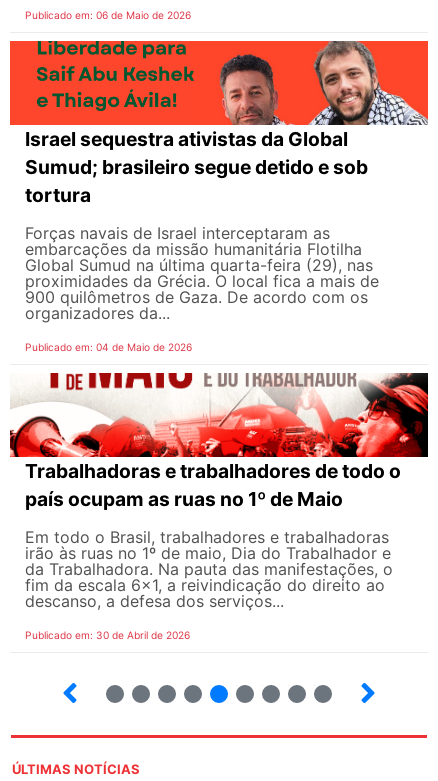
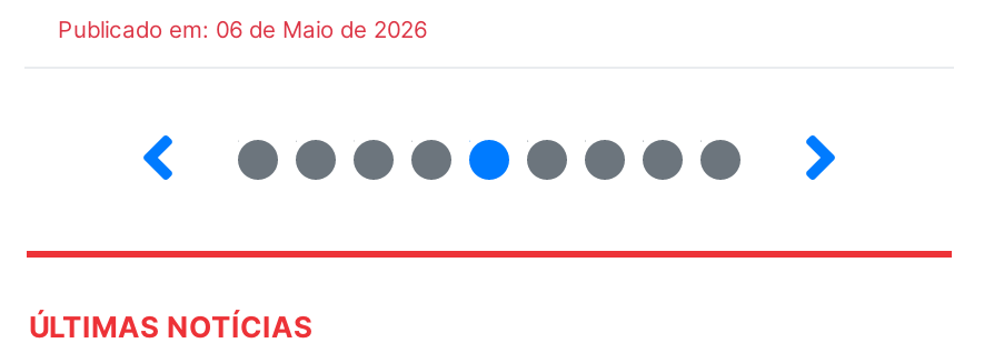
- [image]
- Israel sequestra ativistas da Global
- Sumud; brasileiro segue detido e sob
- tortura
- Forças navais de Israel interceptaram as
- embarcações da missão humanitária Flotilha
- Global Sumud na última quarta-feira (29), nas
- proximidades da Grécia. O local fica a mais de
- 900 quilômetros de Gaza. De acordo com os
- organizadores da...
- Publicado em: 04 de Maio de 2026

- [image]
- Trabalhadoras e trabalhadores de todo o
- país ocupam as ruas no 1º de Maio
- Em todo o Brasil, trabalhadores e trabalhadoras
- irão às ruas no 1º de maio, Dia do Trabalhador e
- da Trabalhadora. Na pauta das manifestações, o
- fim da escala 6×1, a reivindicação do direito ao
- descanso, a defesa dos serviços...
- Publicado em: 30 de Abril de 2026
